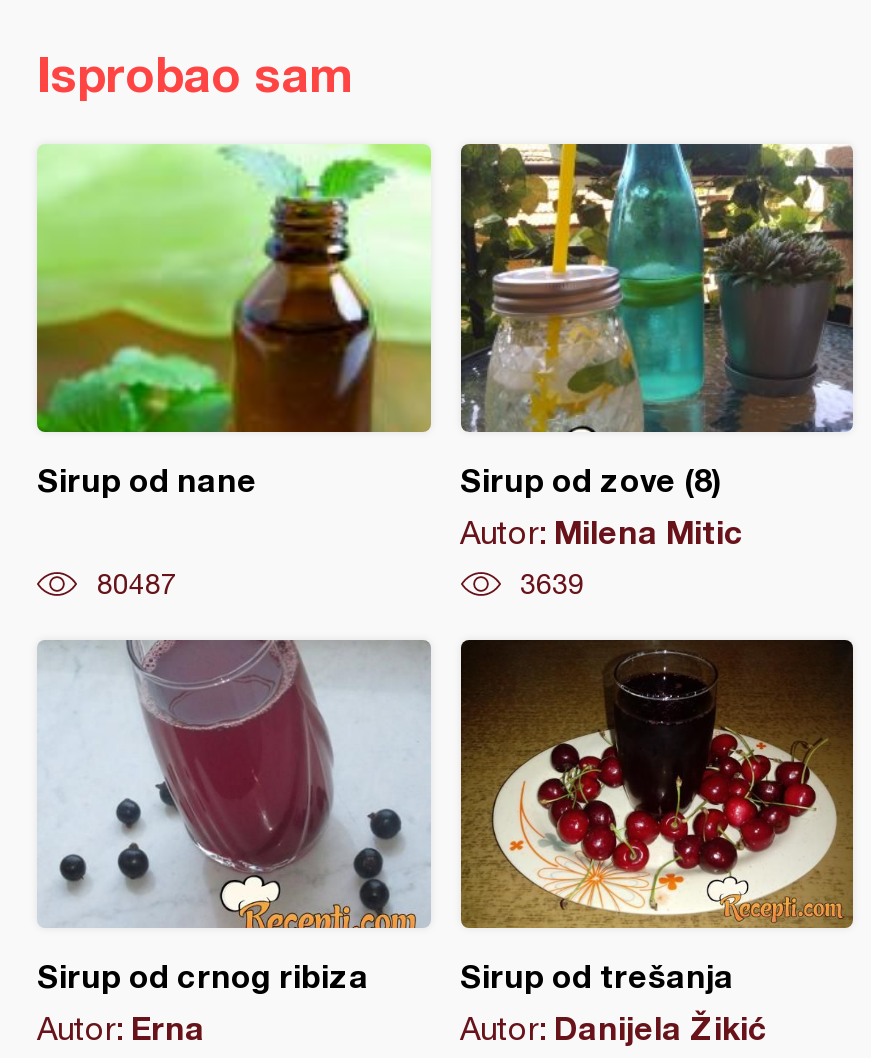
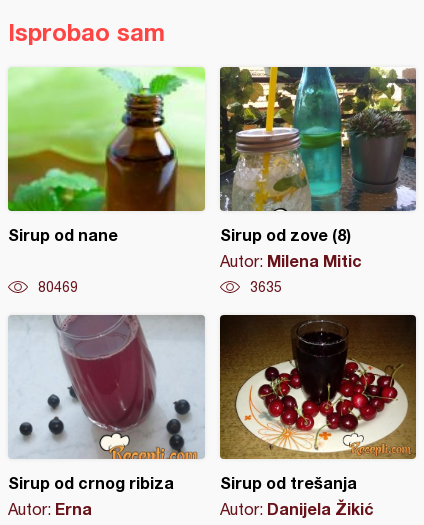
- 80487
+ 80469

- 3639
+ 3635
